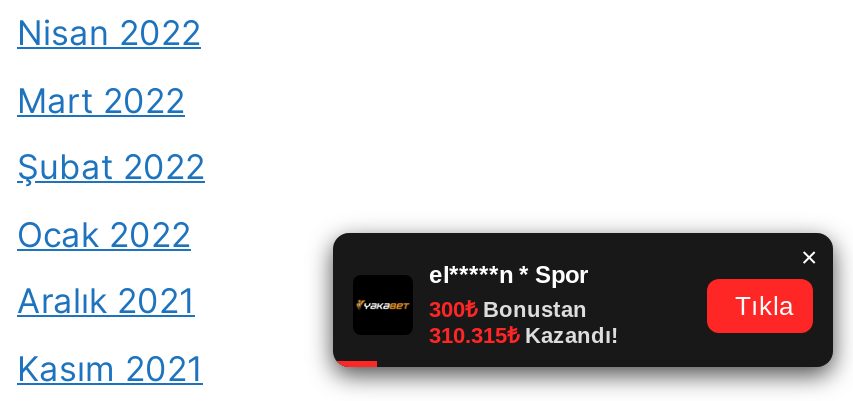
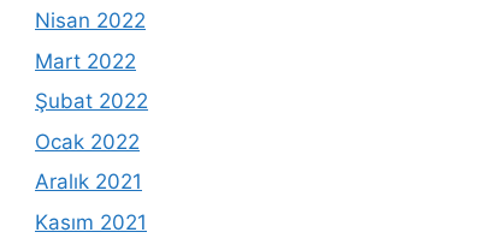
- [image]
